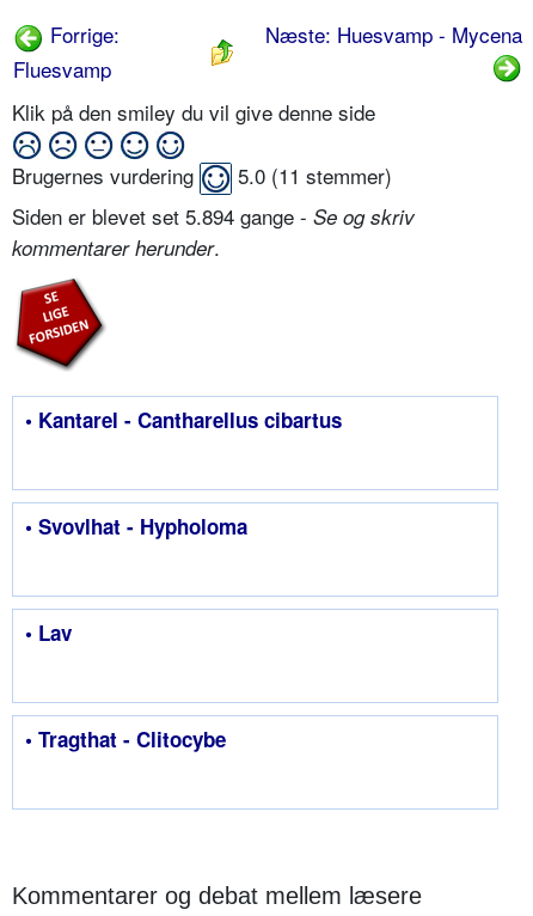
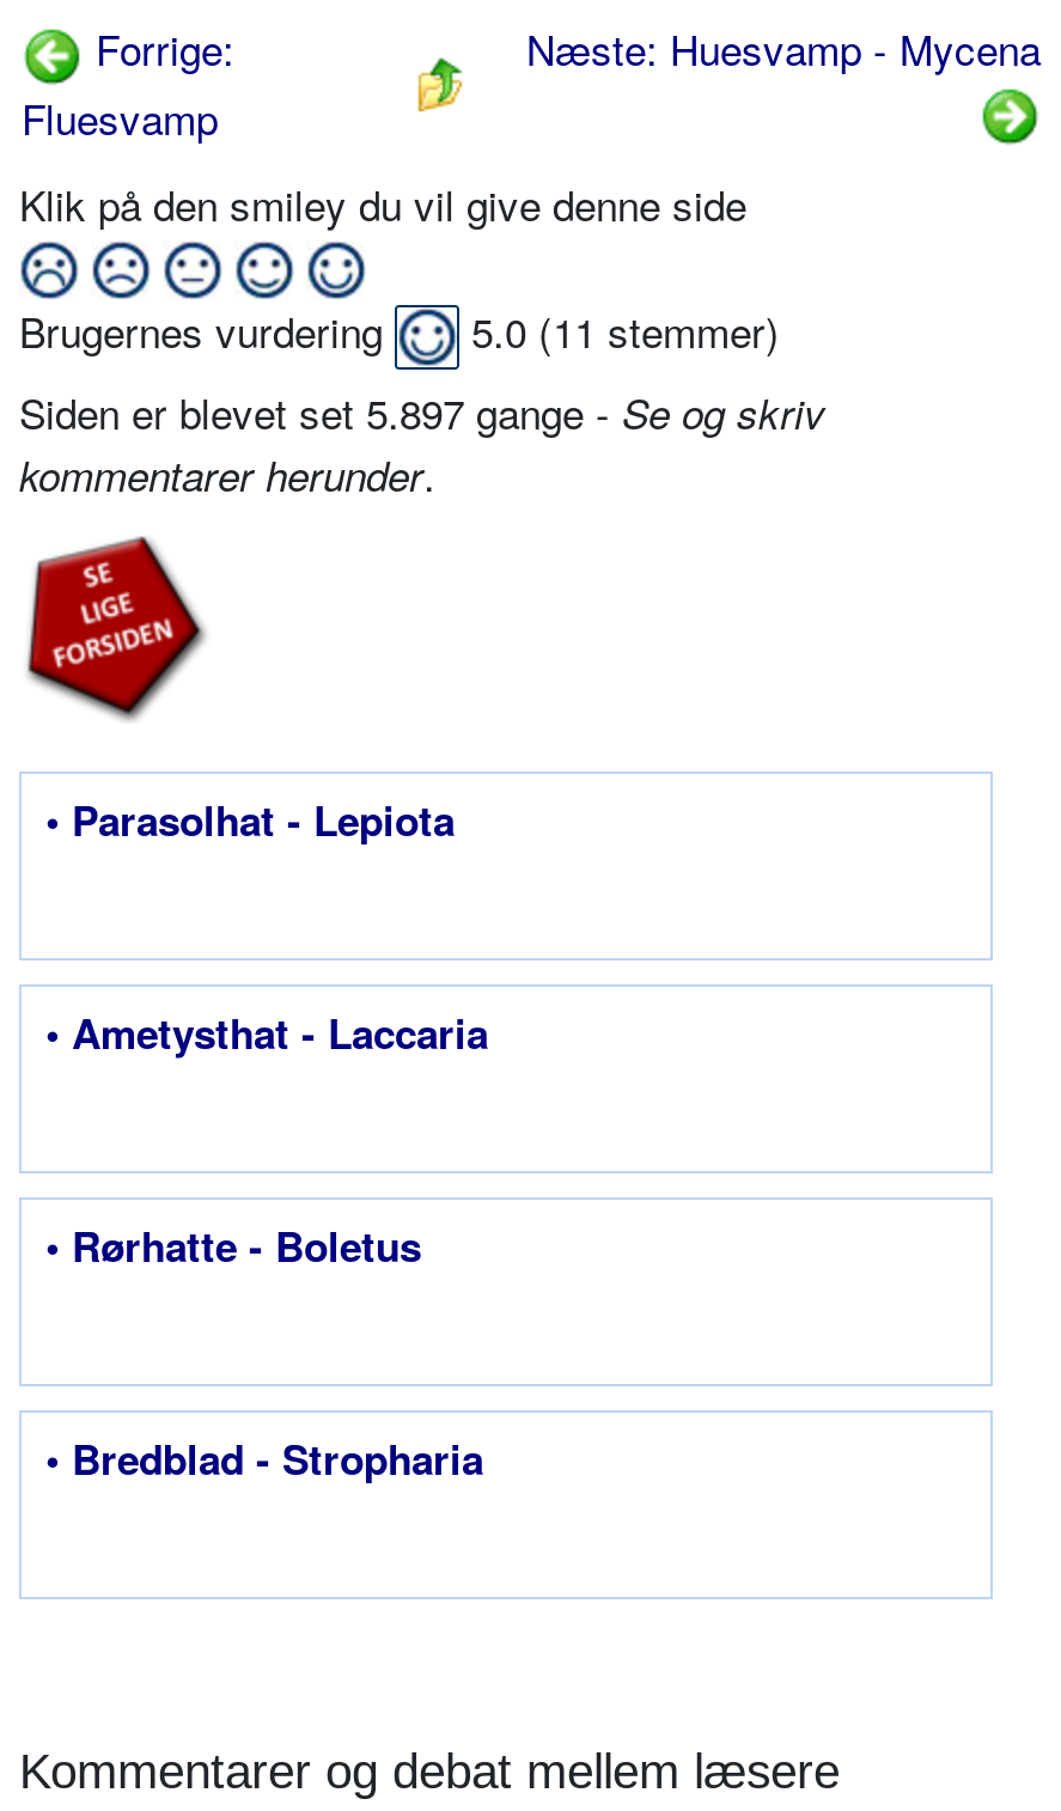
- Siden er blevet set 5.894 gange - Se og skriv
+ Siden er blevet set 5.897 gange - Se og skriv

- • Kantarel - Cantharellus cibartus
+ • Parasolhat - Lepiota

- • Svovlhat - Hypholoma
+ • Ametysthat - Laccaria

- • Lav
+ • Rørhatte - Boletus

- • Tragthat - Clitocybe
+ • Bredblad - Stropharia
